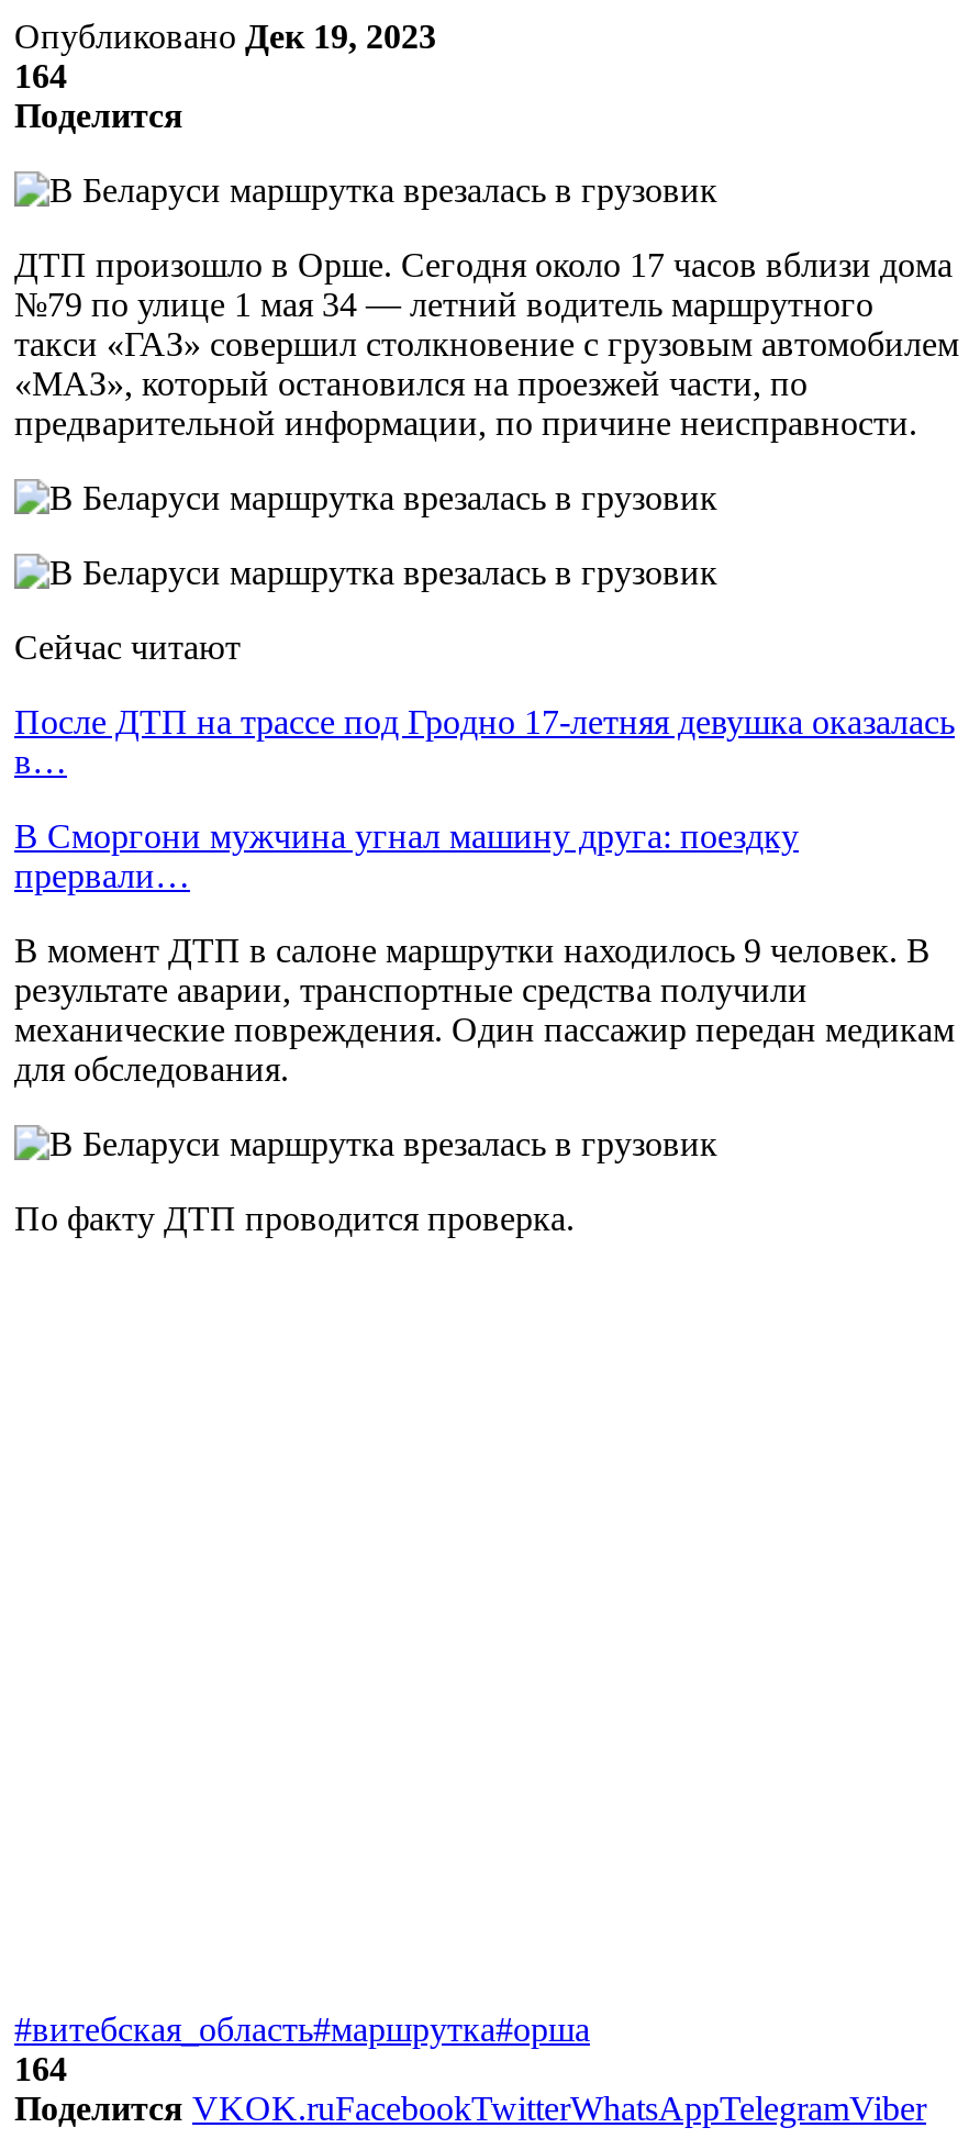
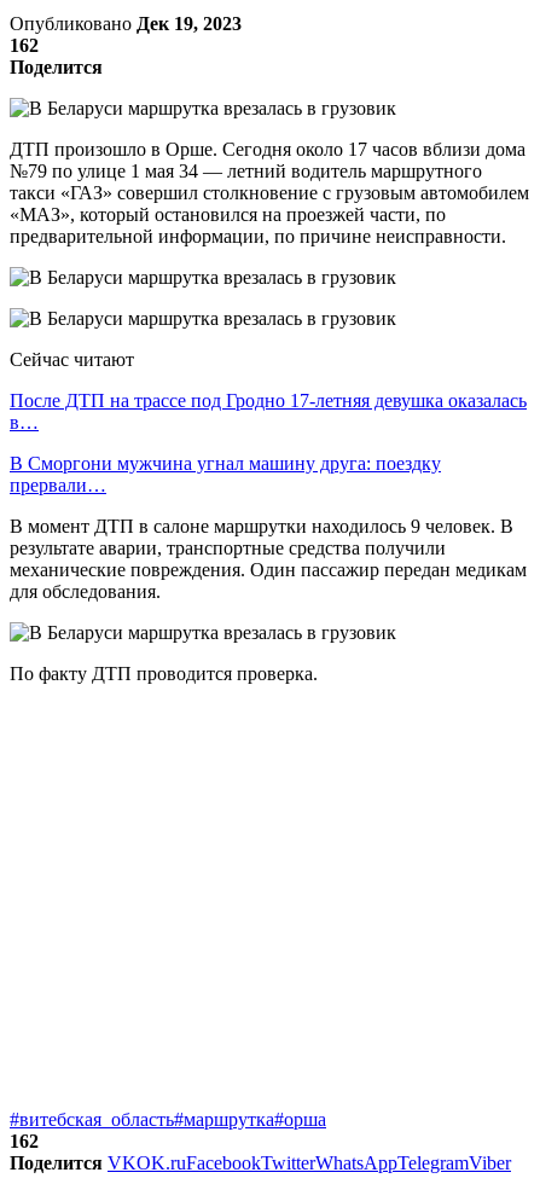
- 164
+ 162

- 164
+ 162
